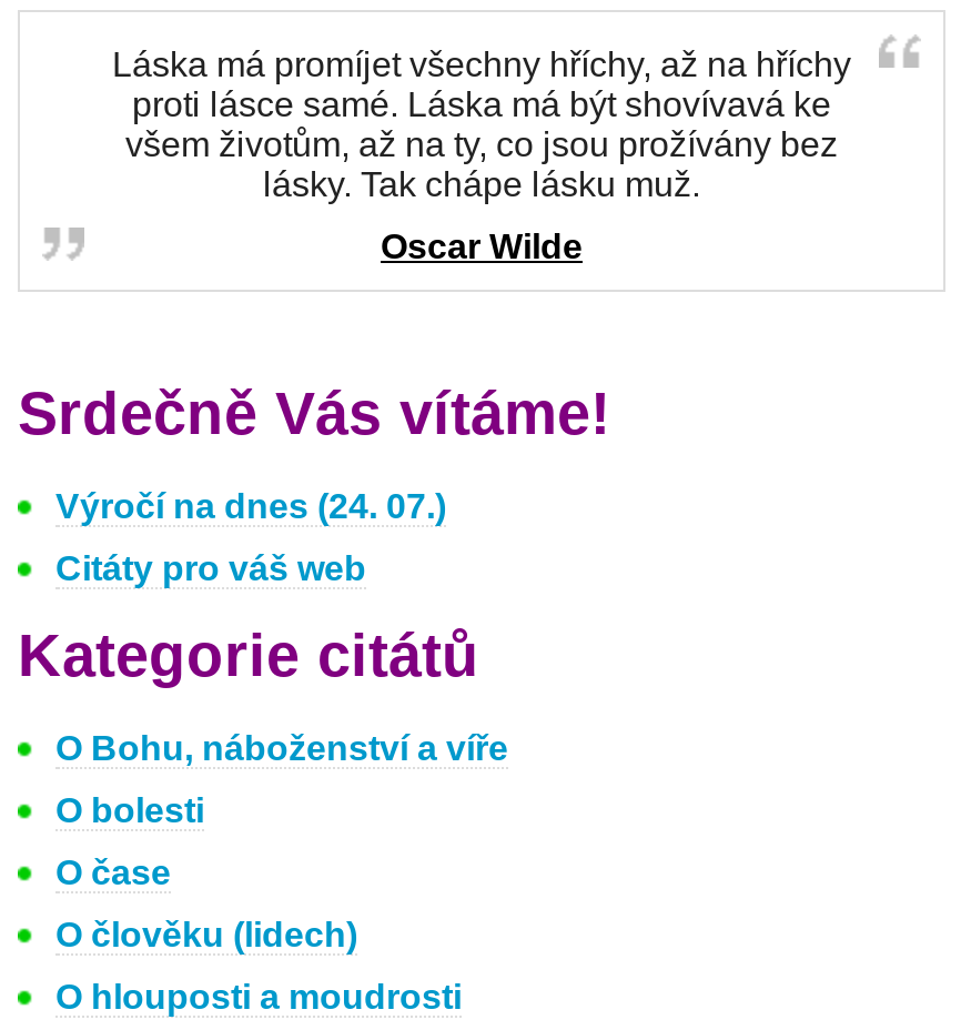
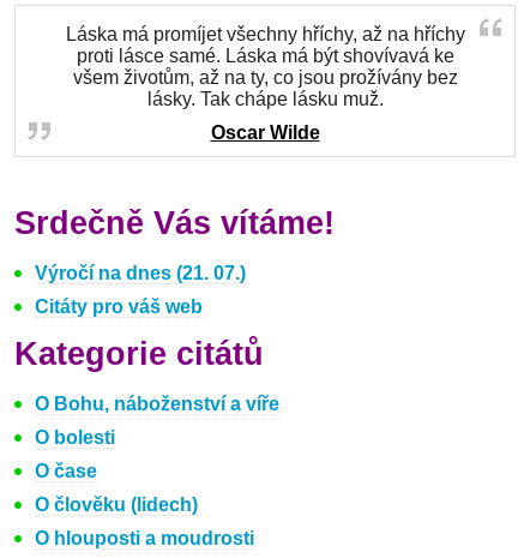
- Výročí na dnes (24. 07.)
+ Výročí na dnes (21. 07.)
